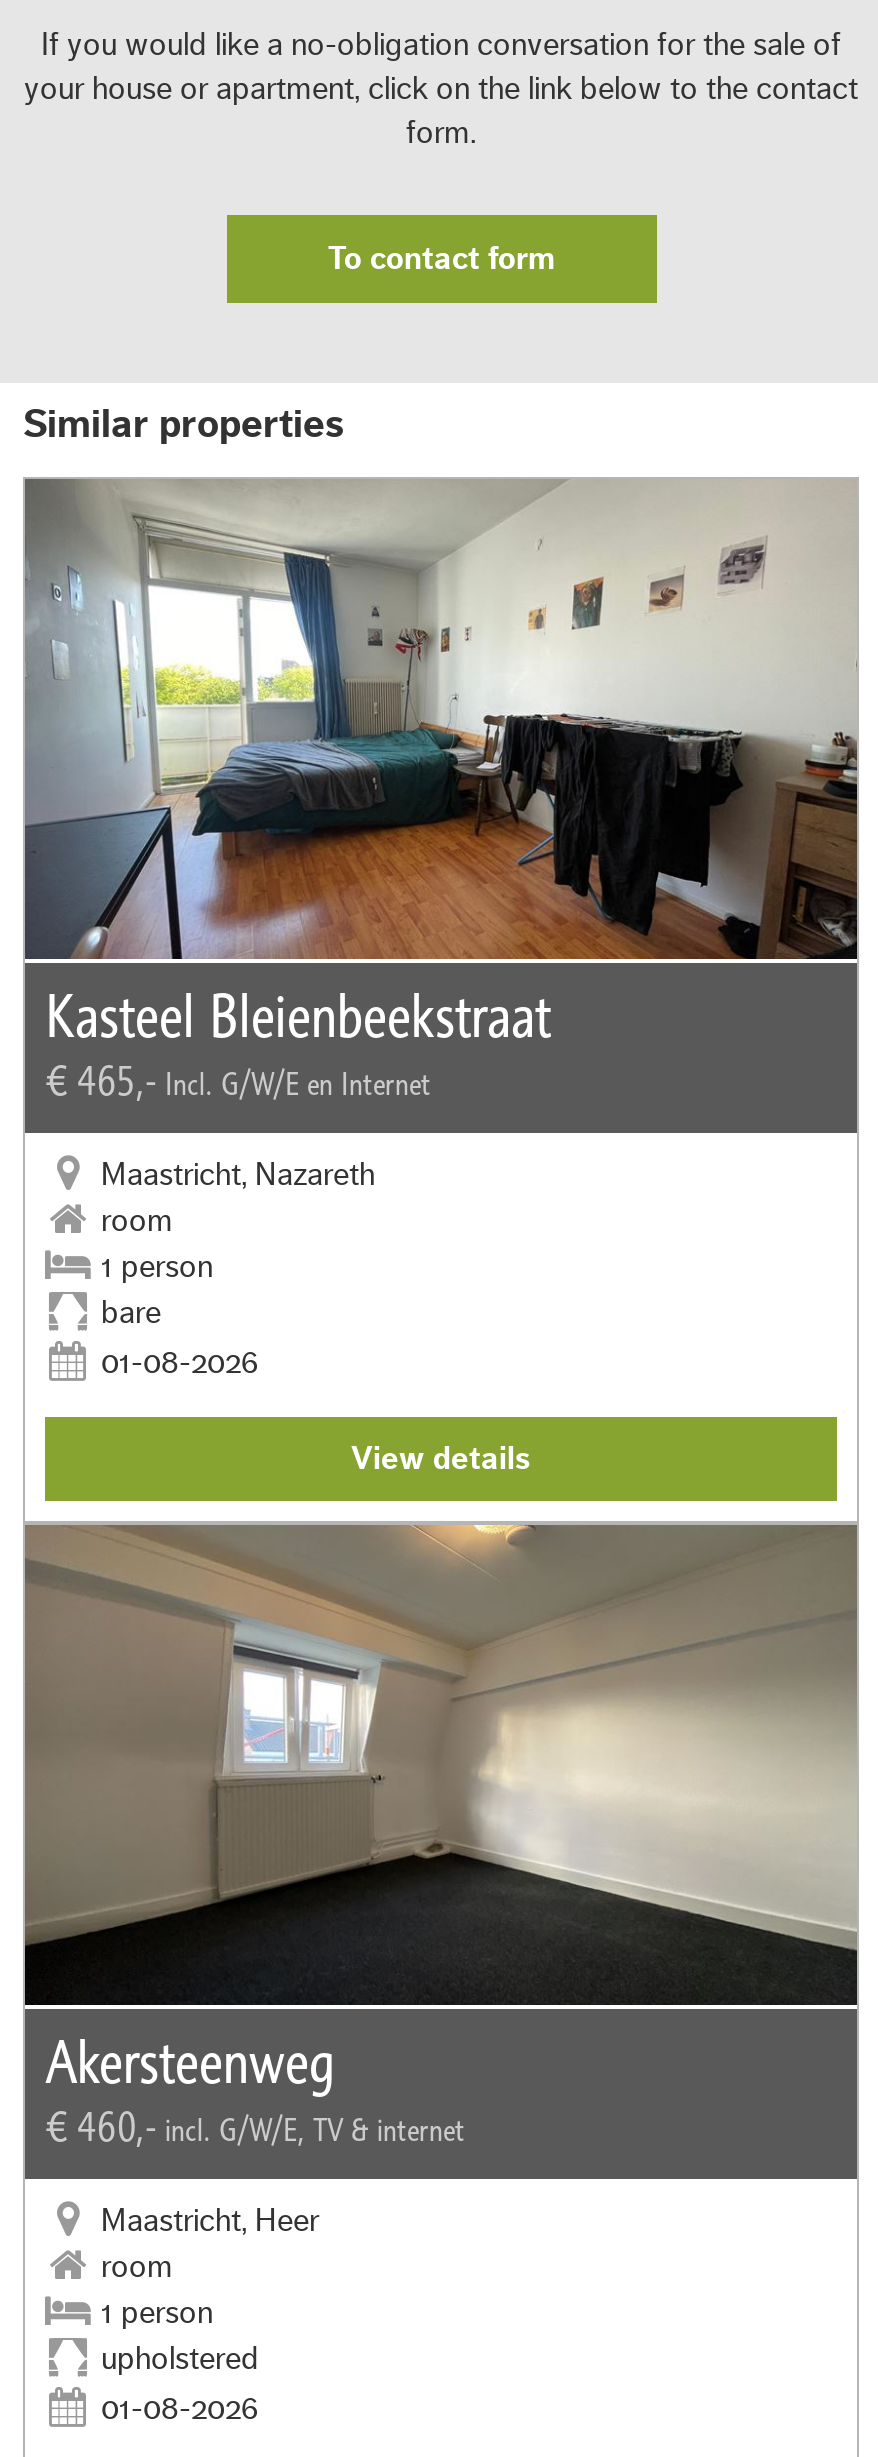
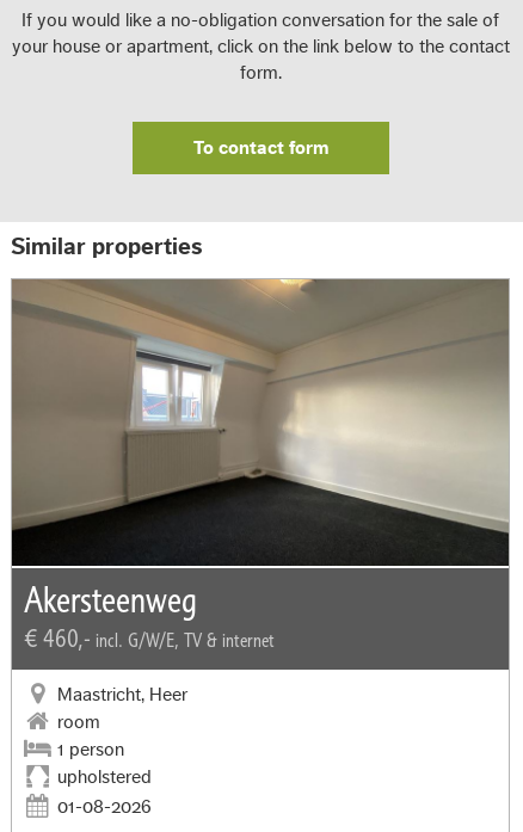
- [image]
- Kasteel Bleienbeekstraat
- € 465,- Incl. G/W/E en Internet
- Maastricht, Nazareth
- room
- 1 person
- bare
- 01-08-2026
- View details
